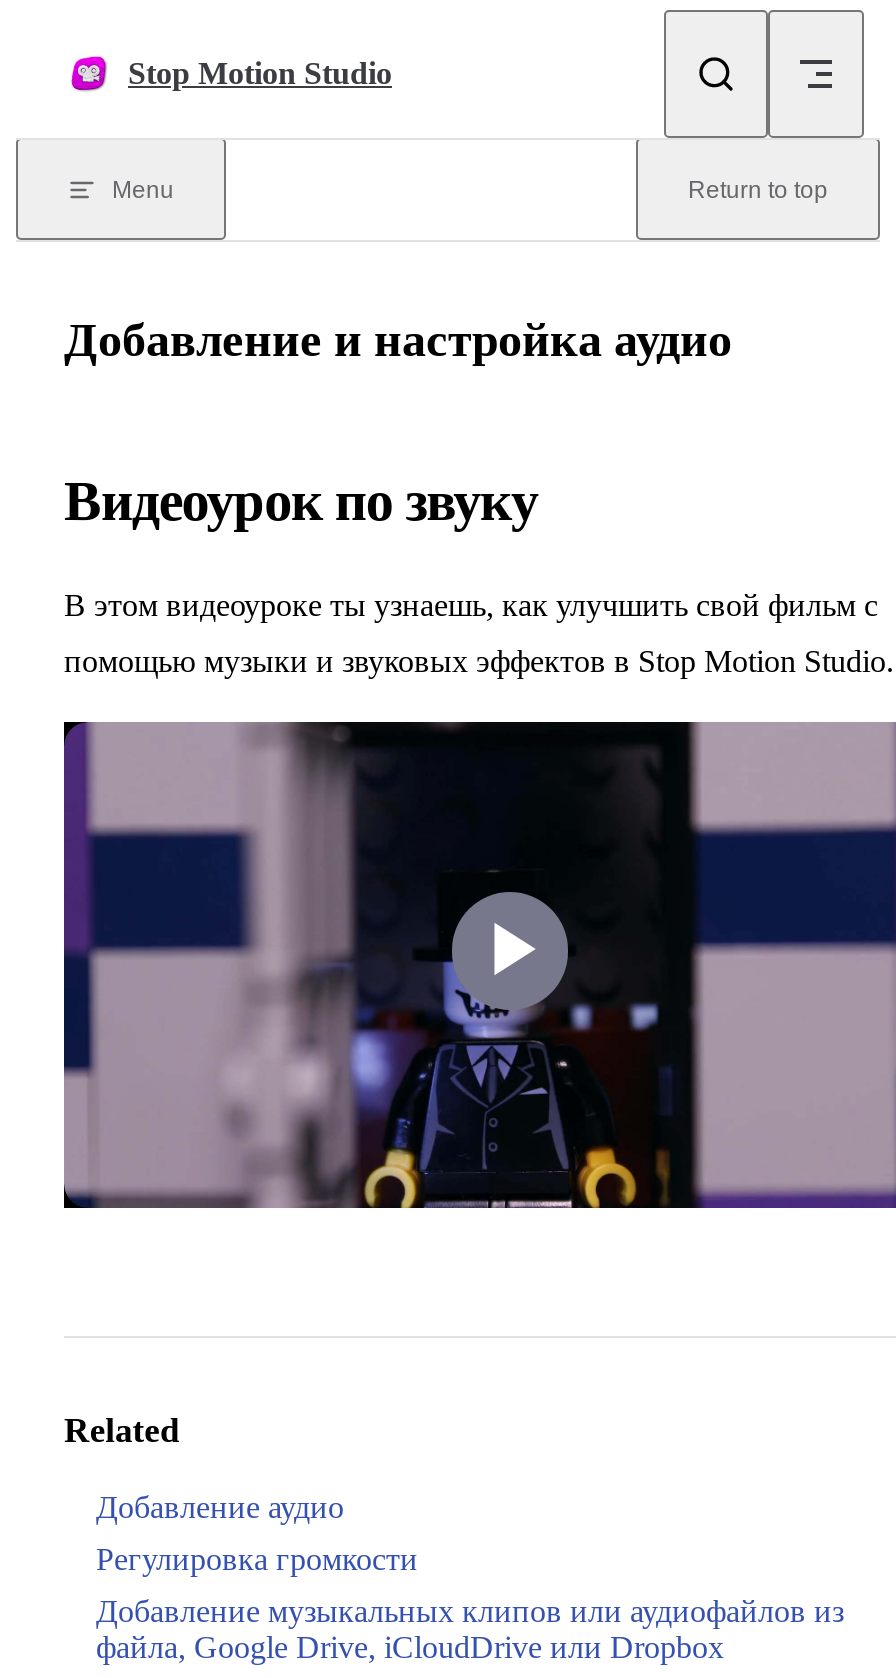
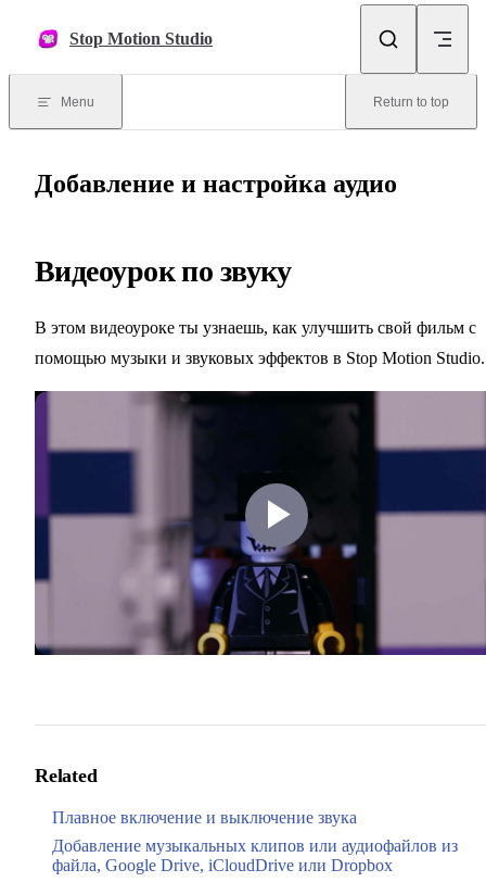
- Добавление аудио
- Регулировка громкости
+ Плавное включение и выключение звука
